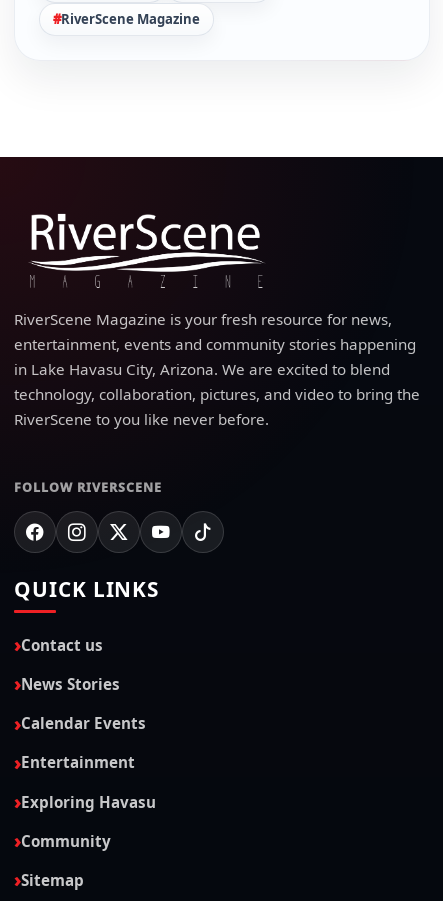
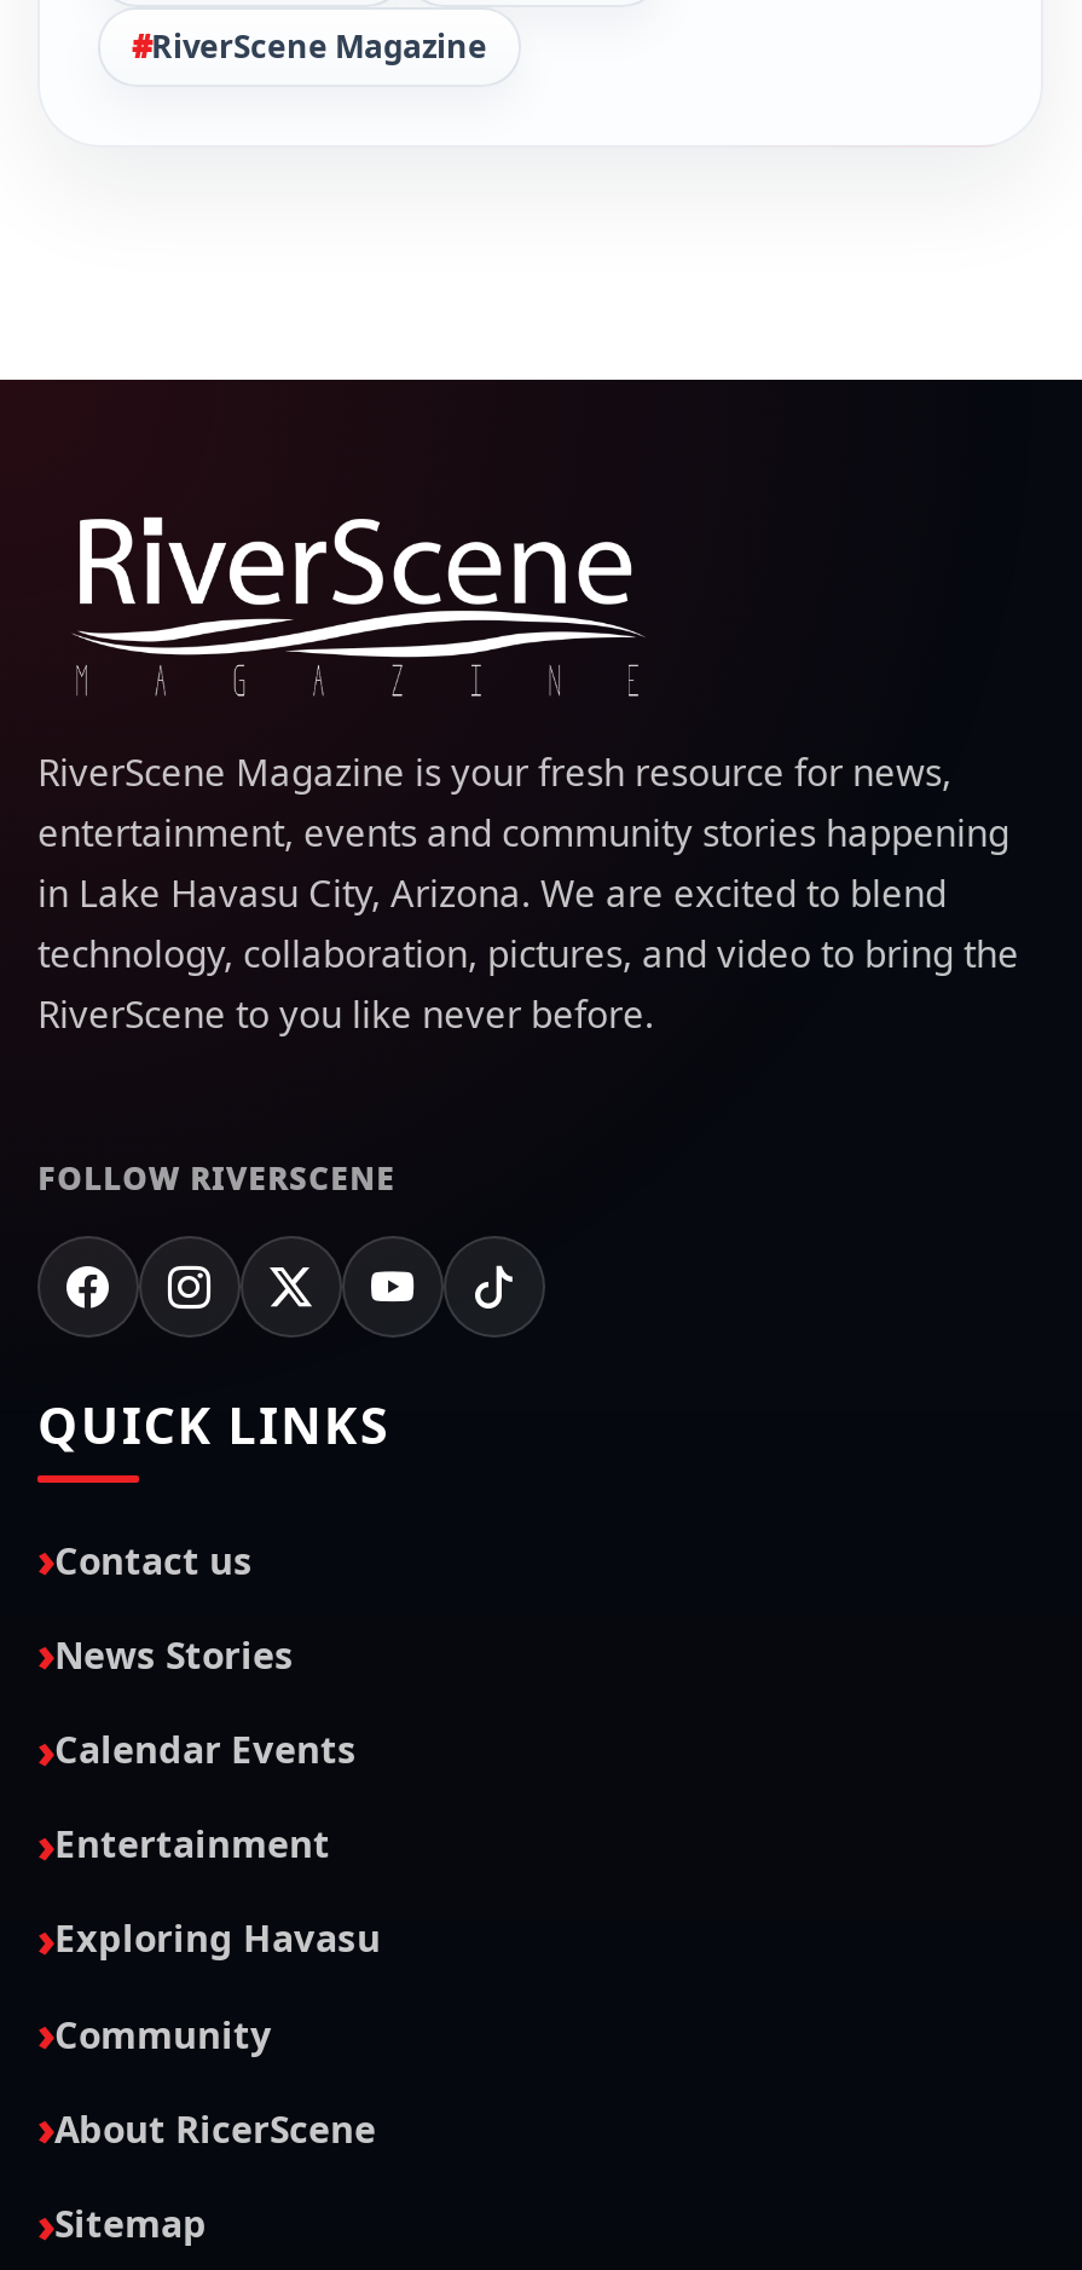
+ About RicerScene
